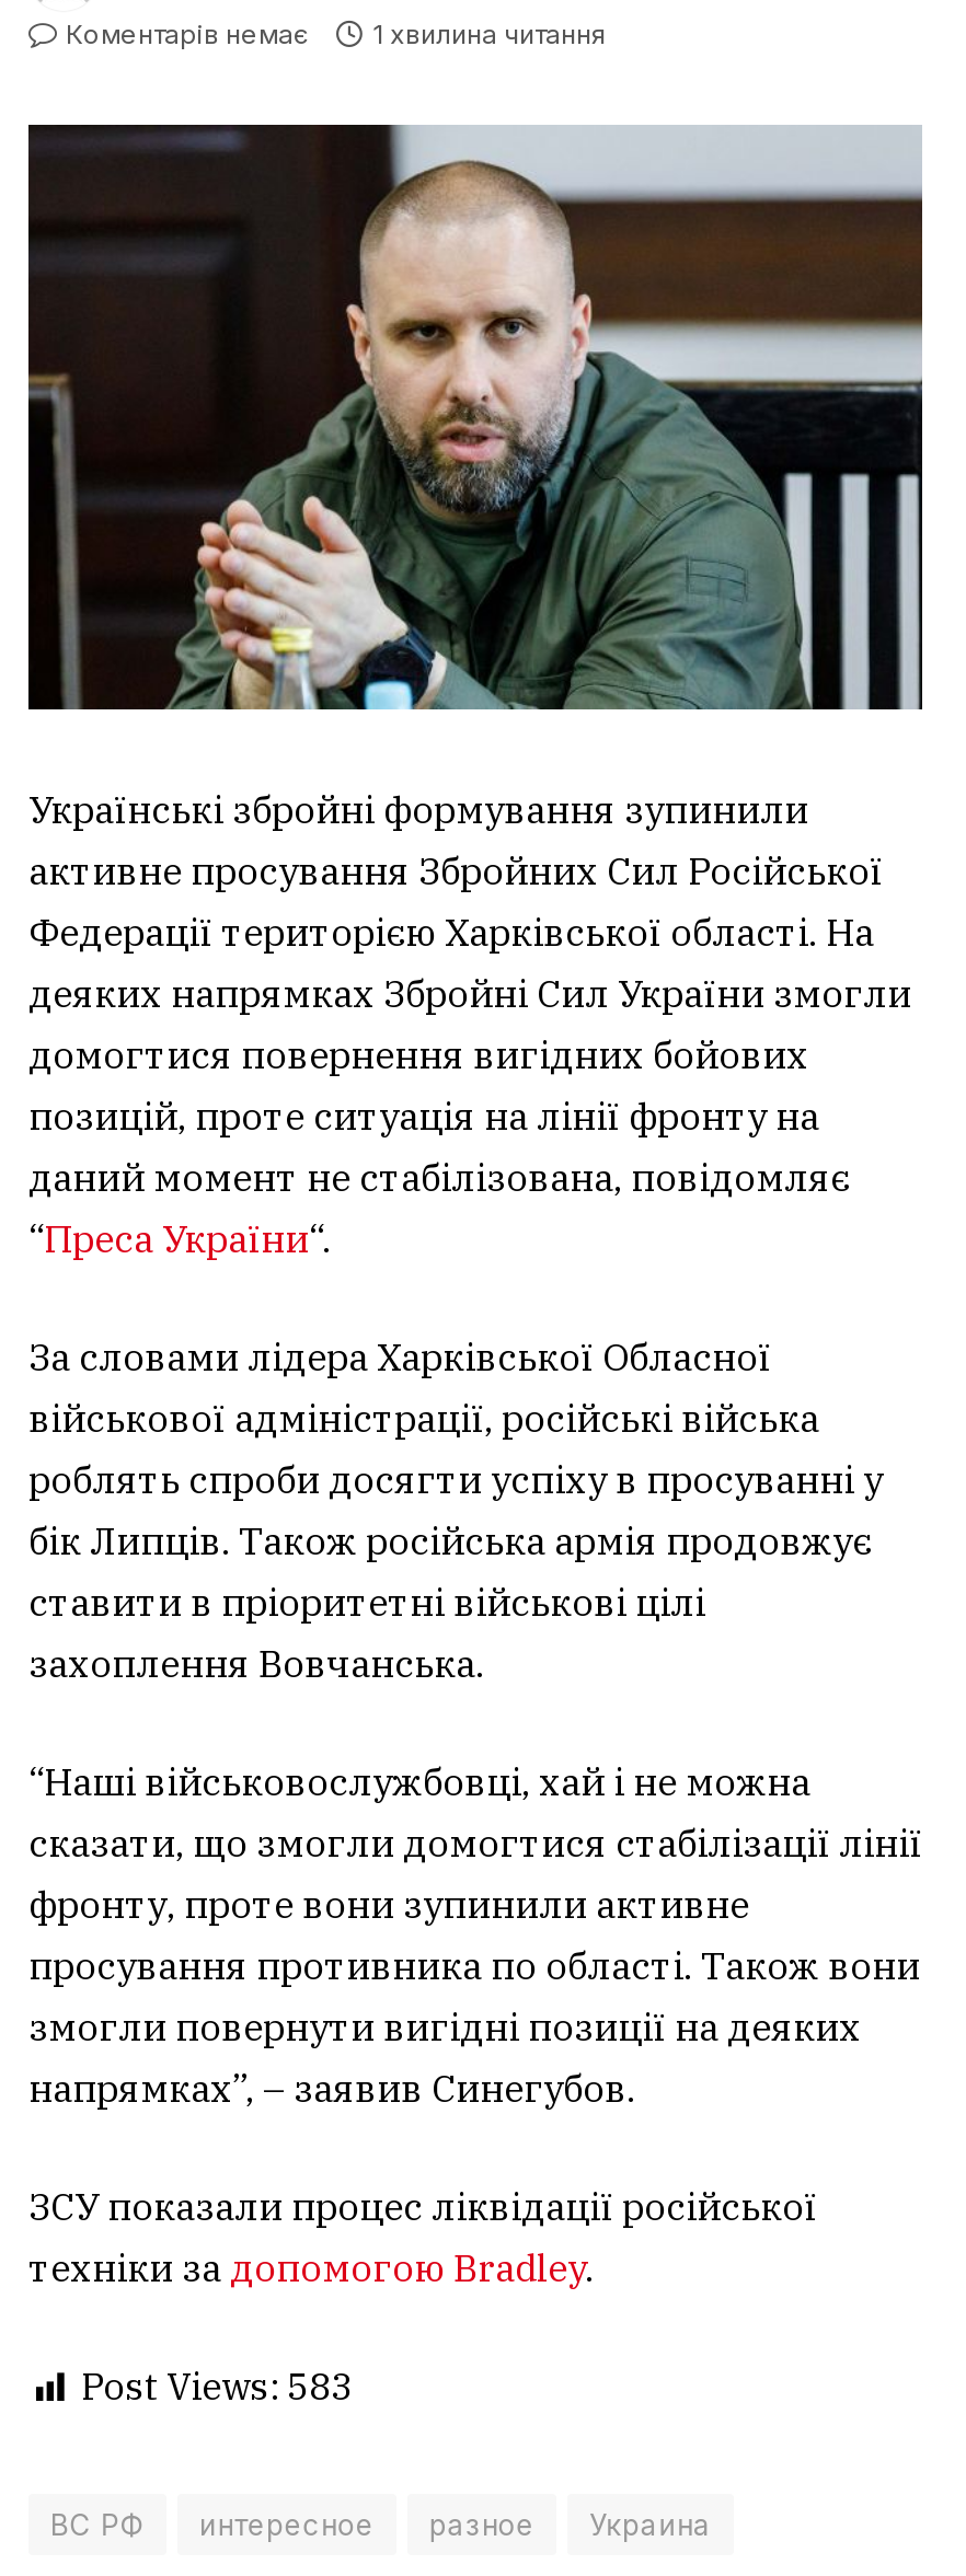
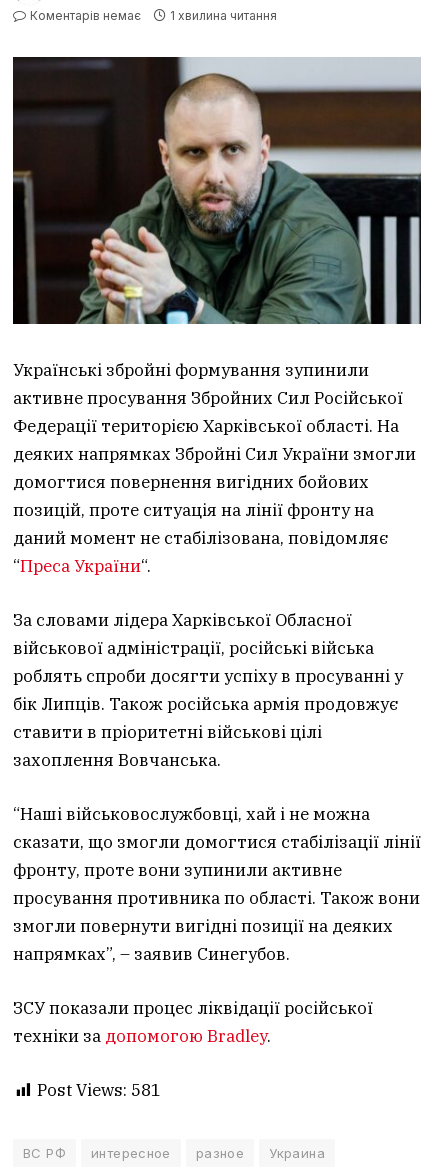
- Post Views: 583
+ Post Views: 581
